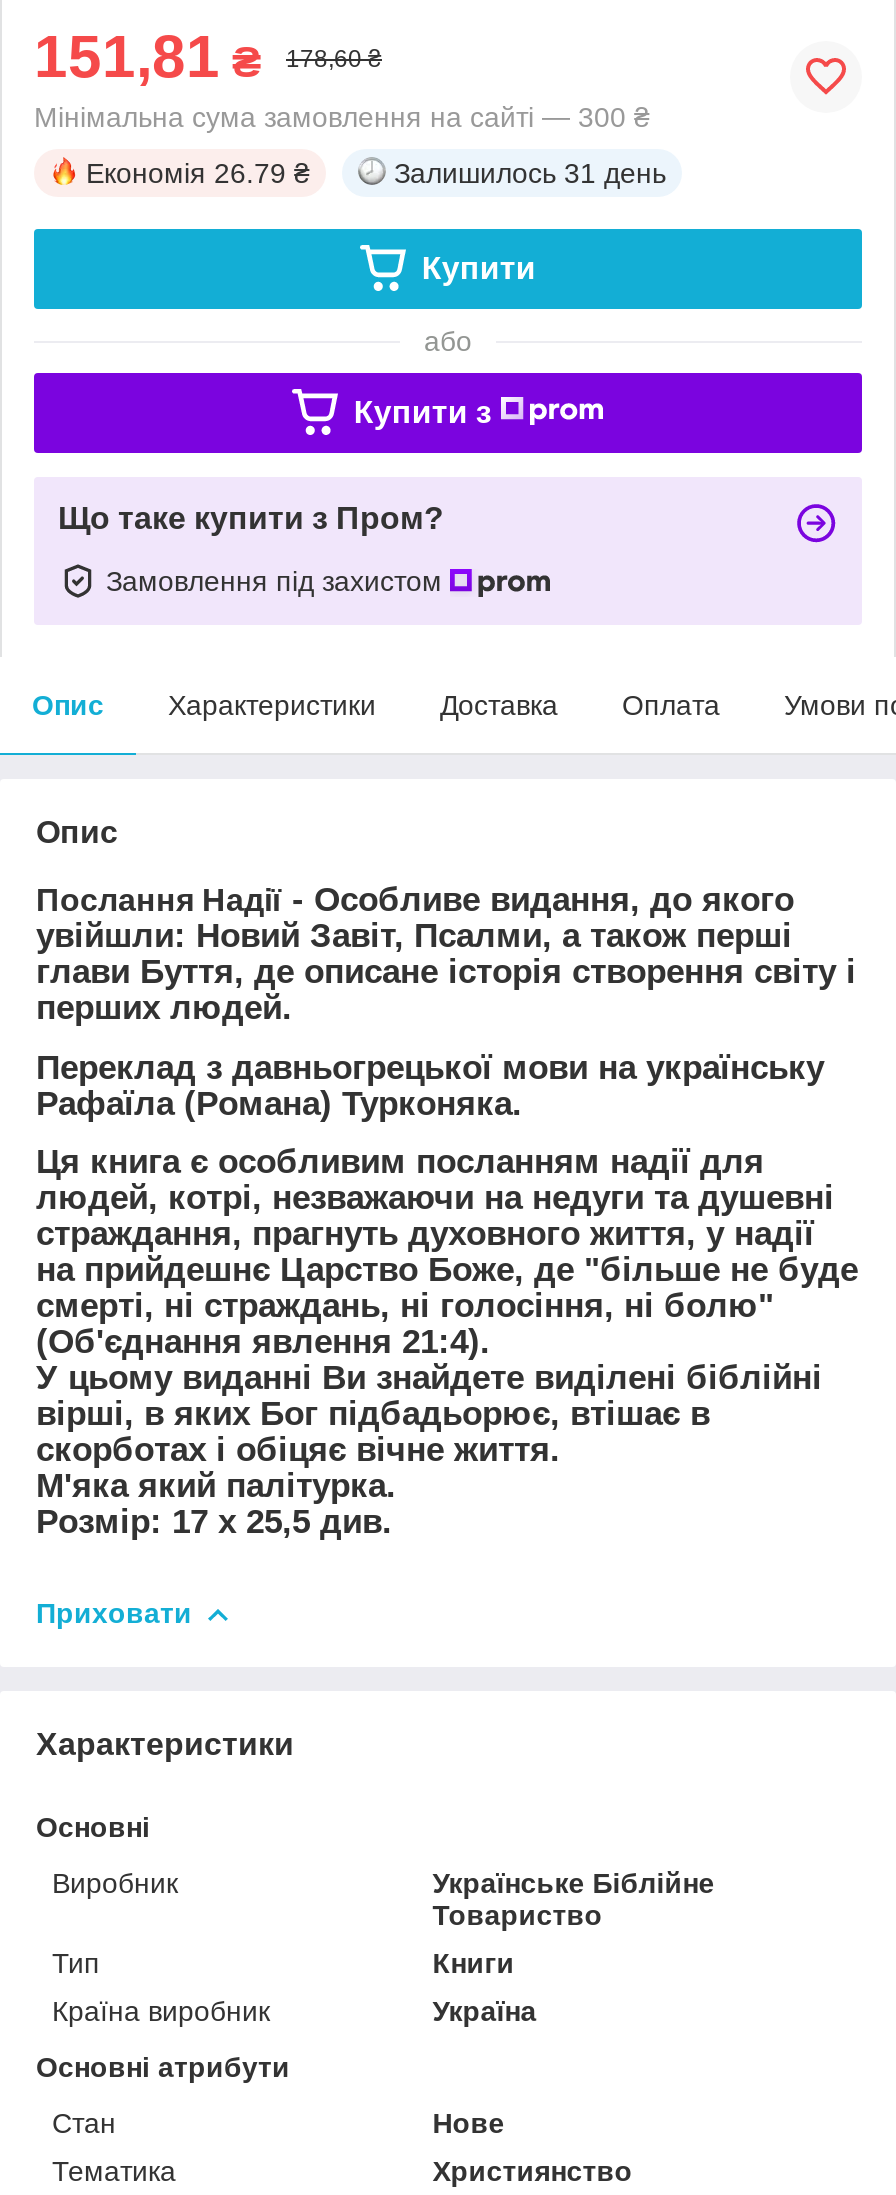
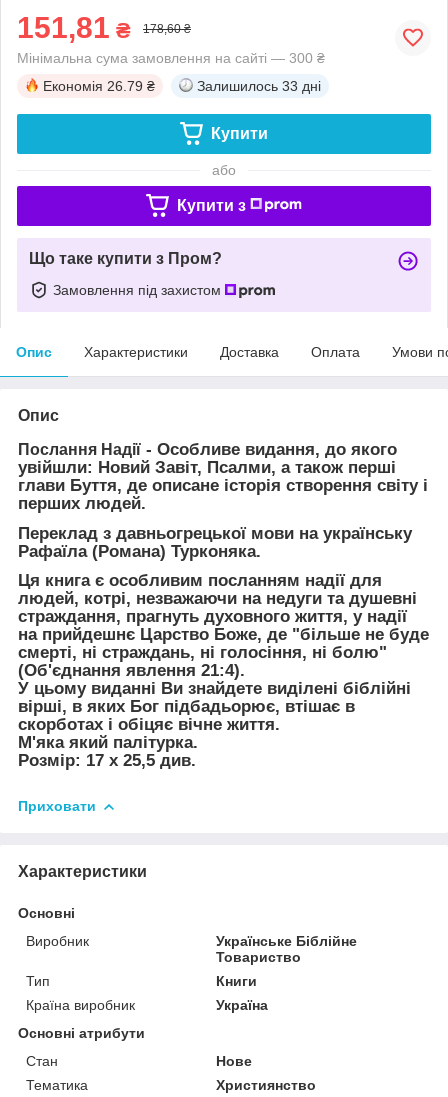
- Залишилось 31 день
+ Залишилось 33 дні
